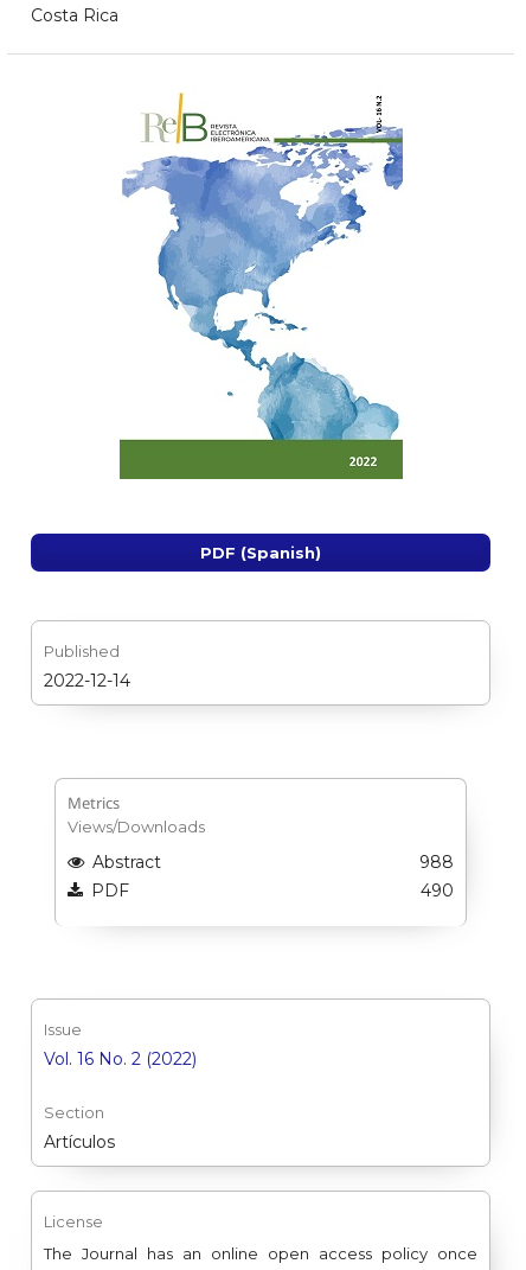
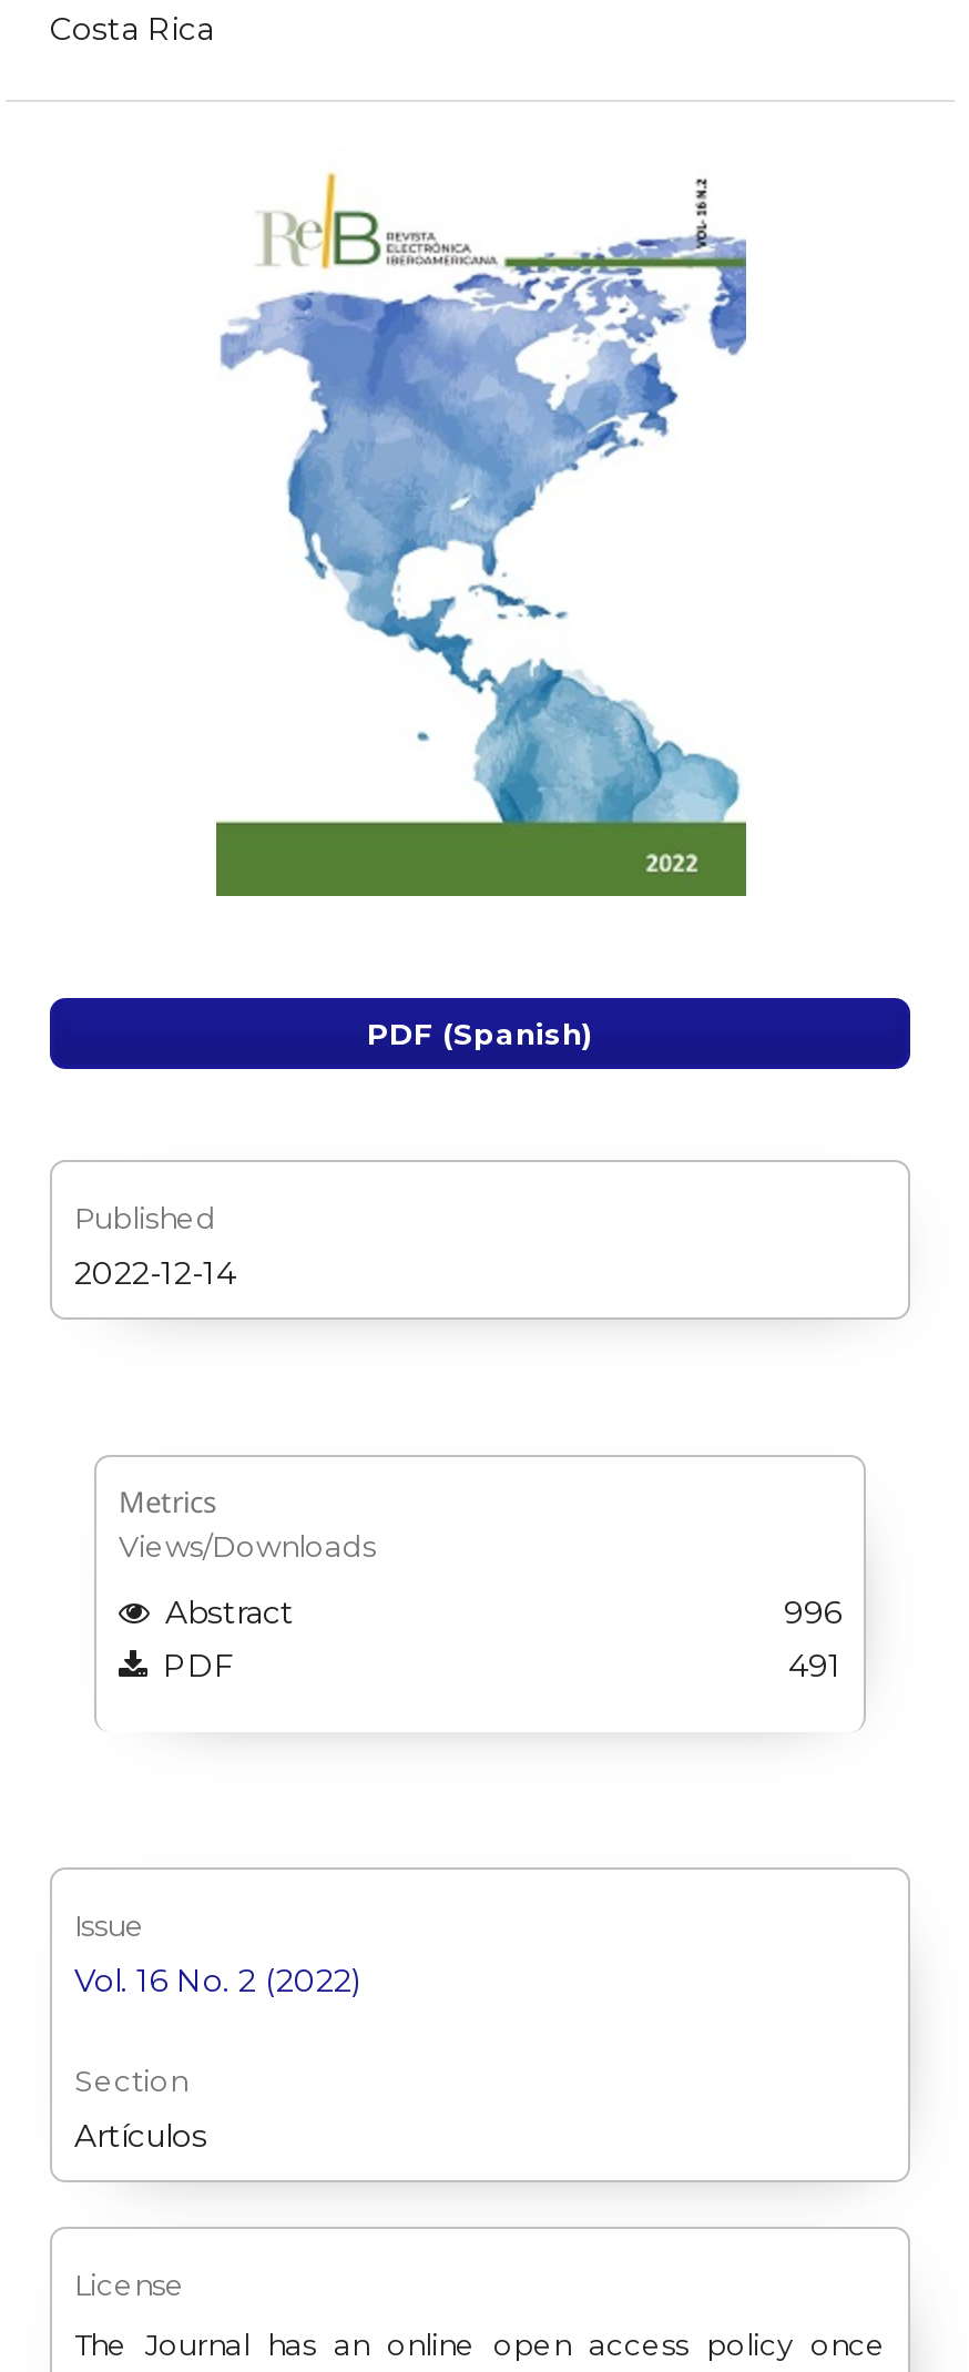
- 988
+ 996

- 490
+ 491
